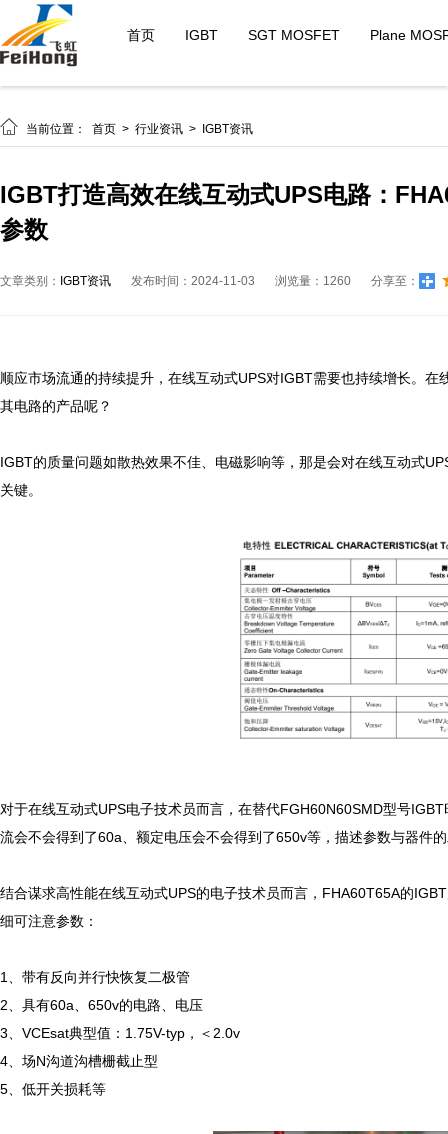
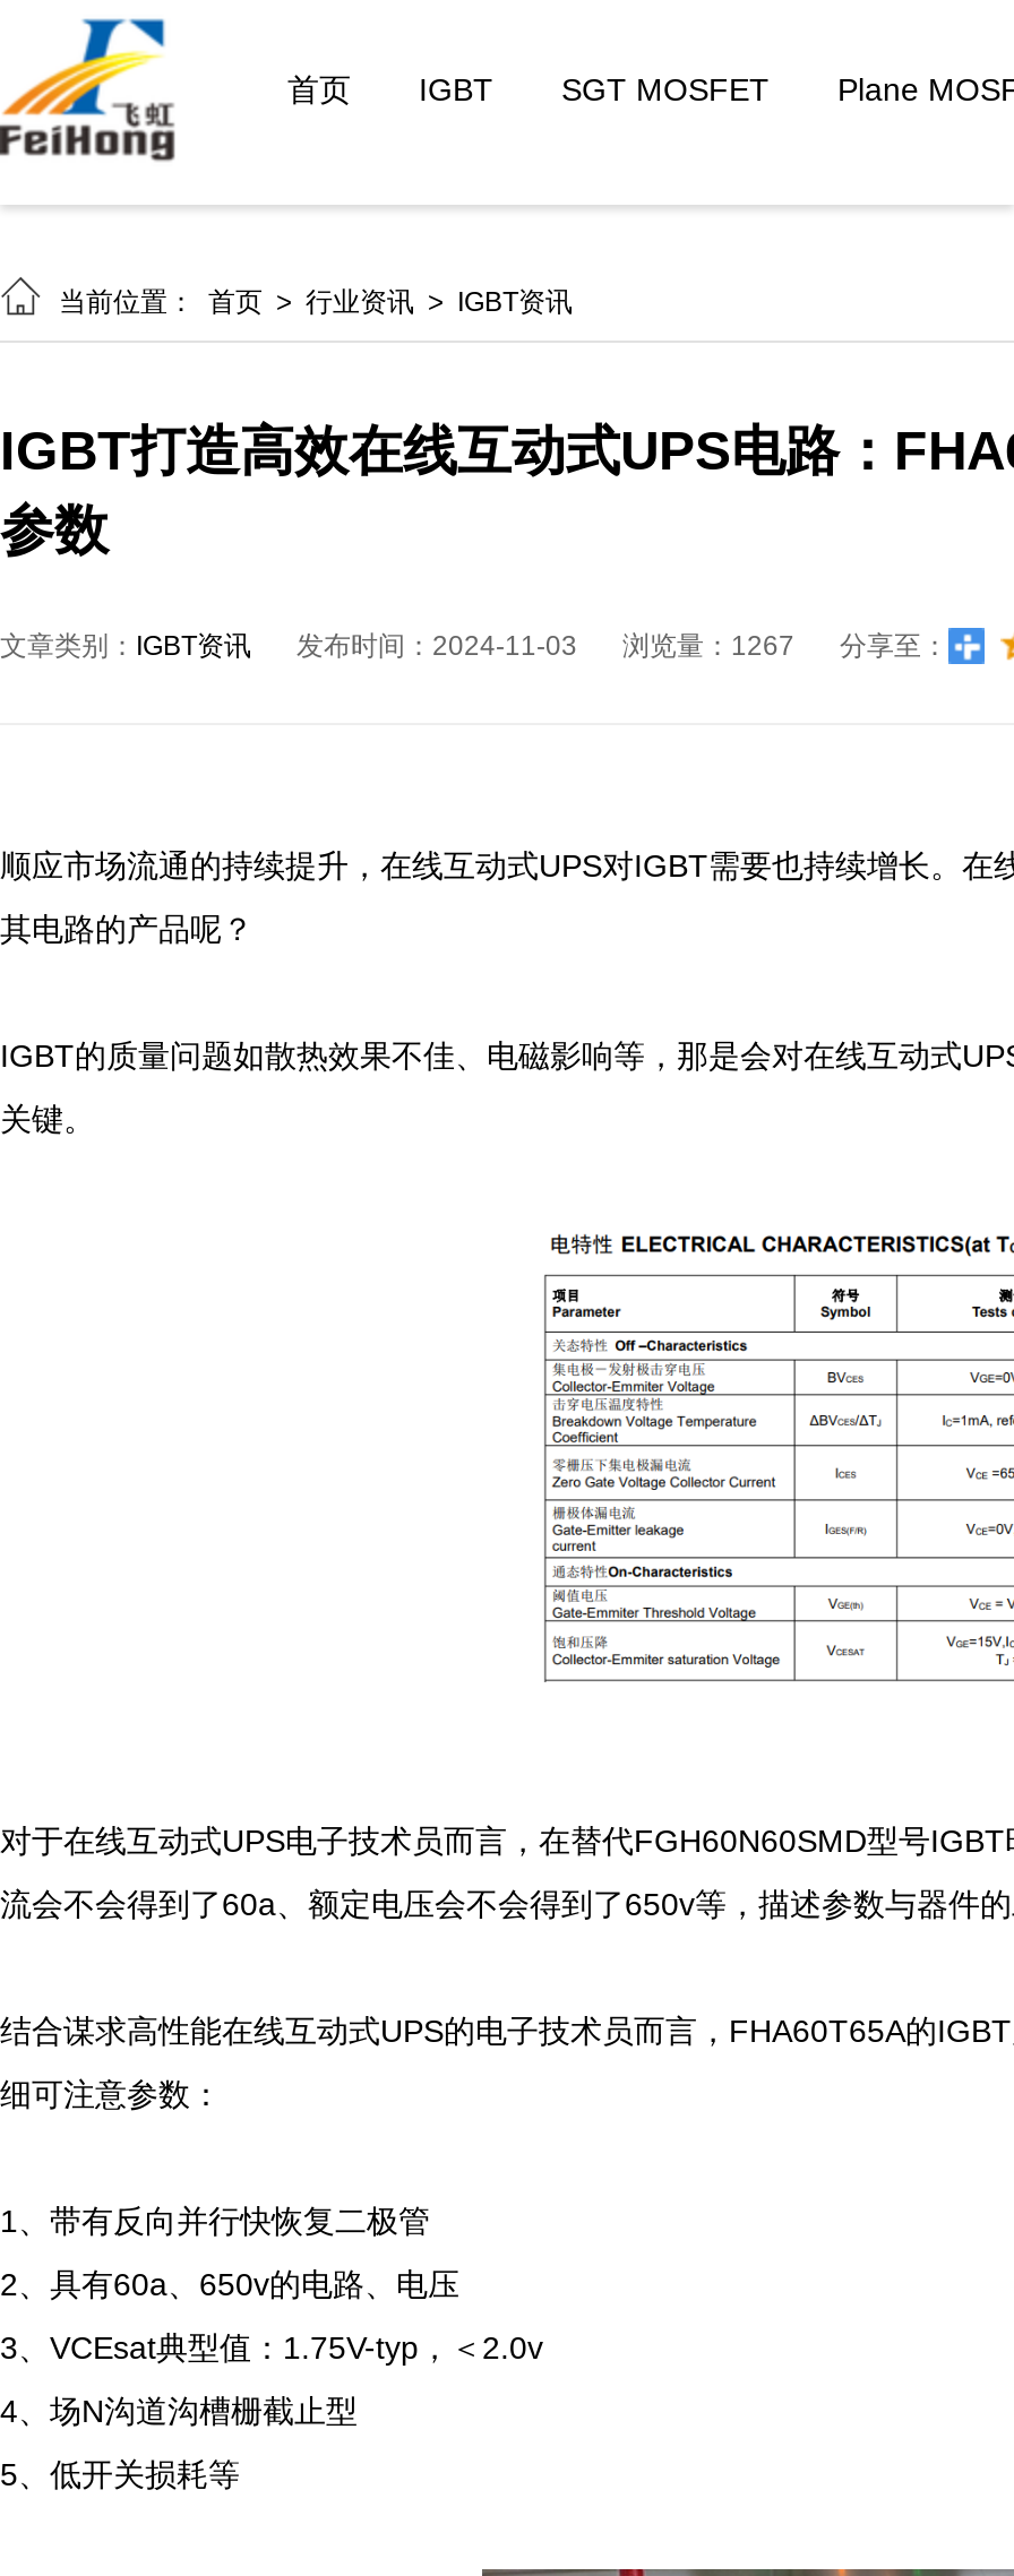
- 文章类别：IGBT资讯 发布时间：2024-11-03 浏览量：1260 分享至：
+ 文章类别：IGBT资讯 发布时间：2024-11-03 浏览量：1267 分享至：
